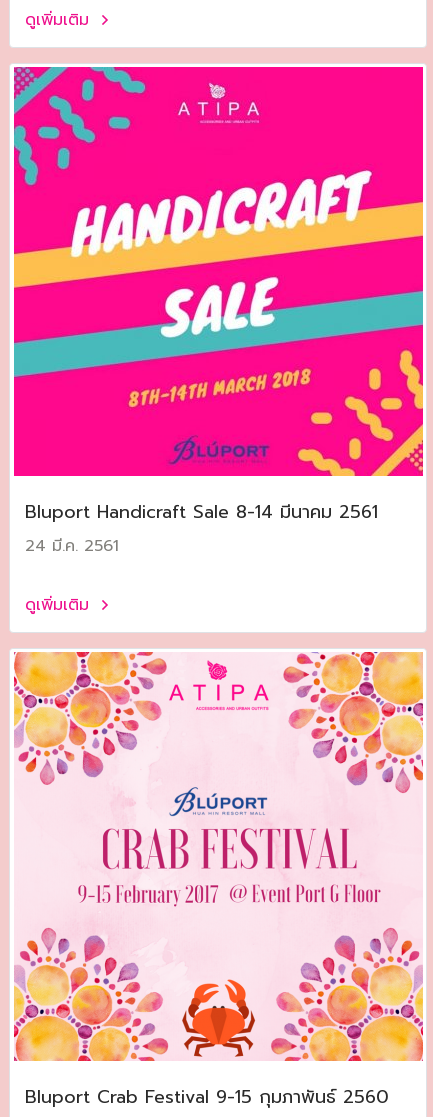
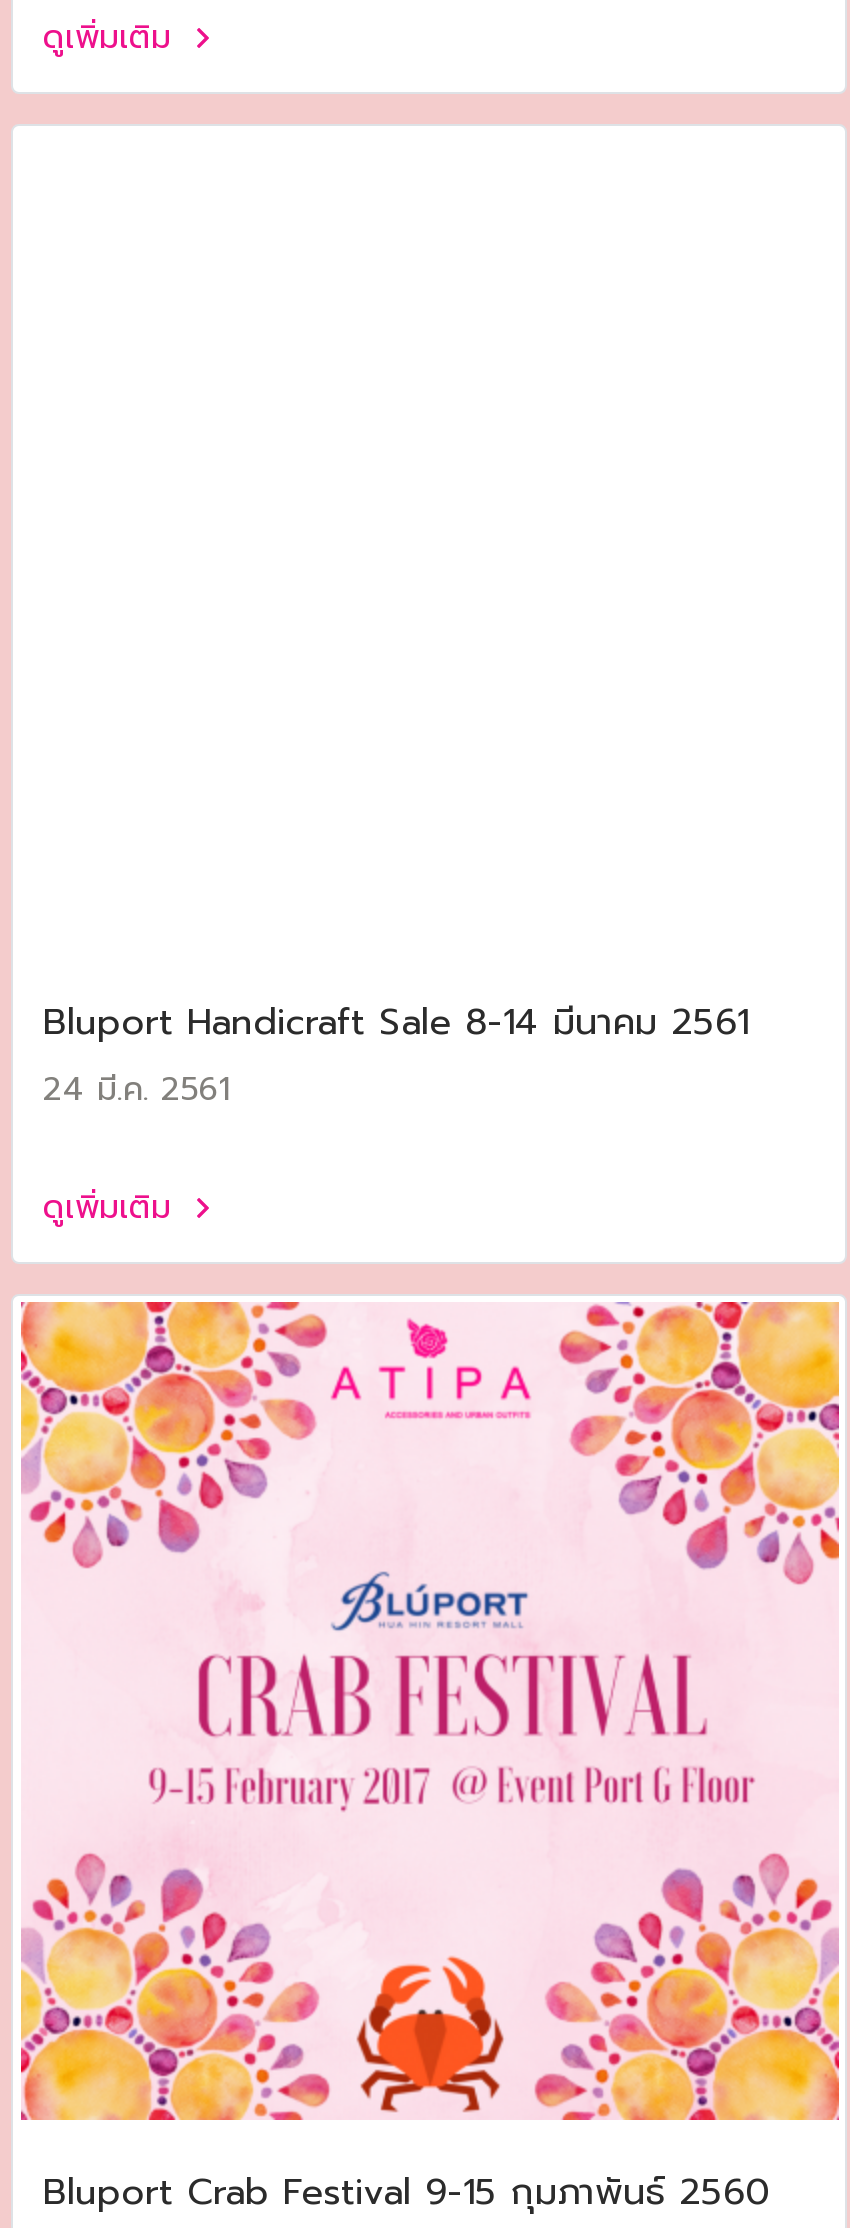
- [image]
